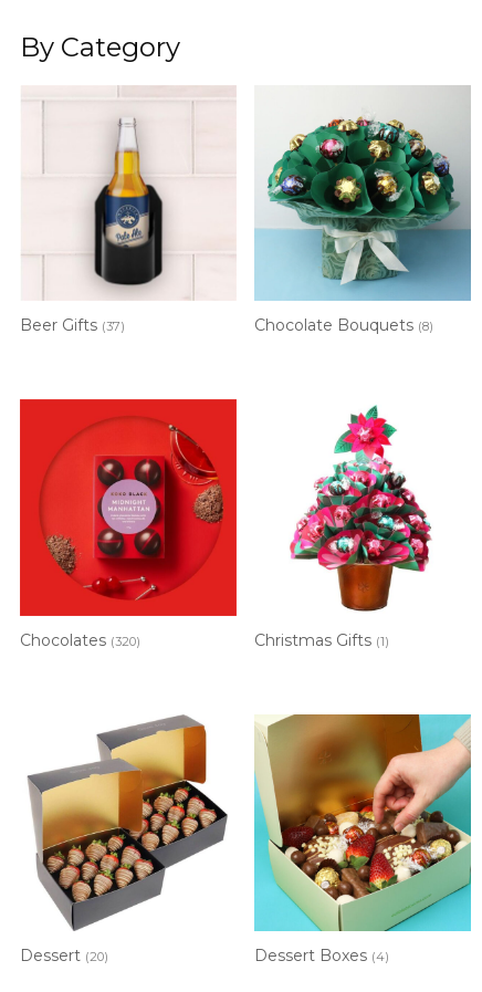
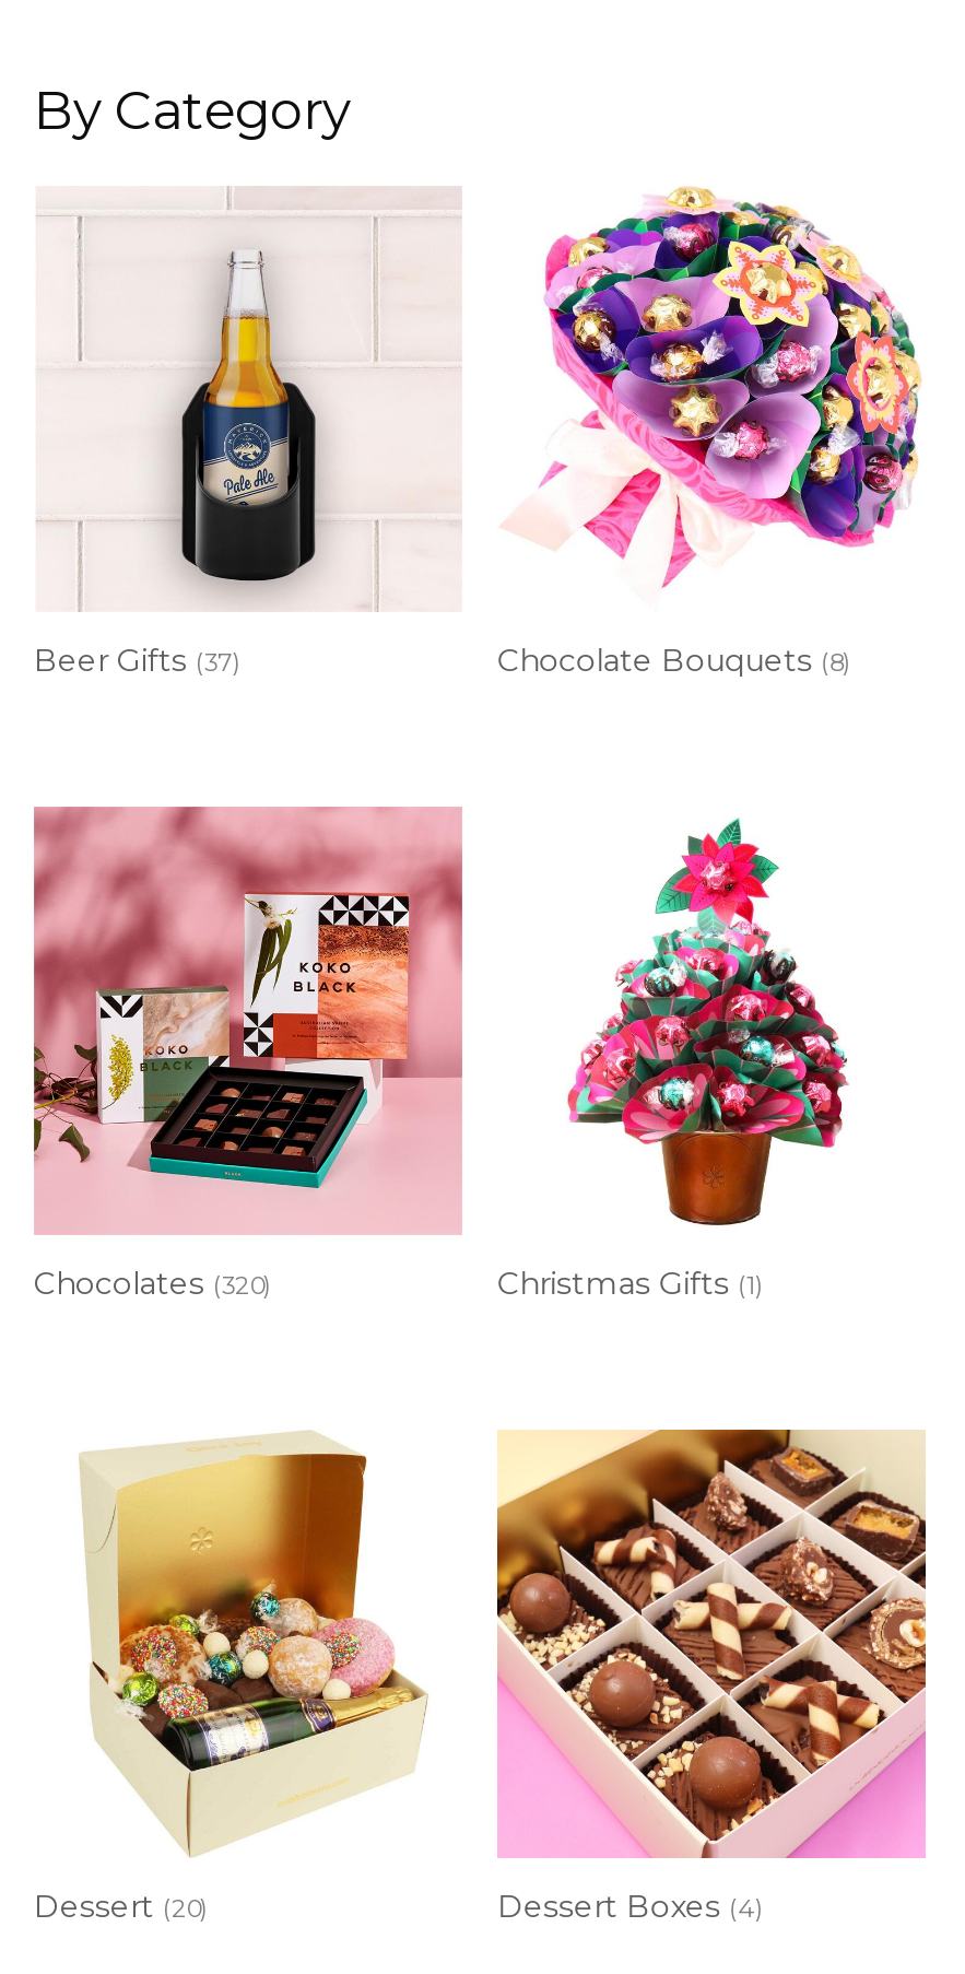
- [image]
+ [image]

- [image]
+ [image]

- [image]
+ [image]

- [image]
+ [image]
